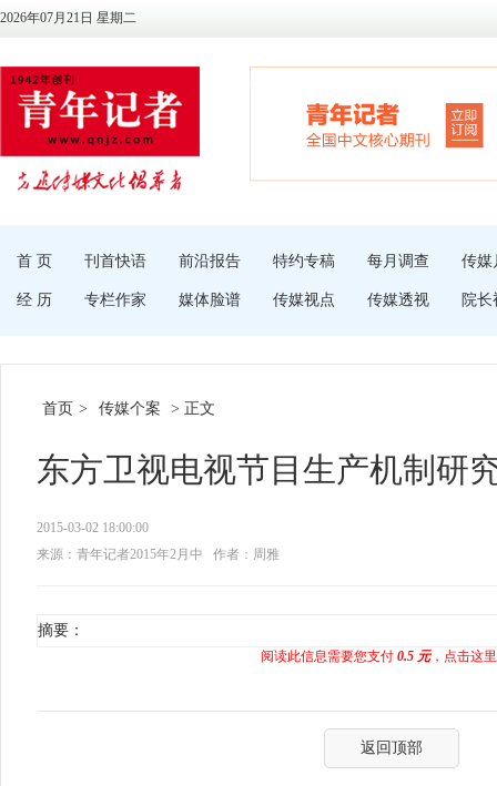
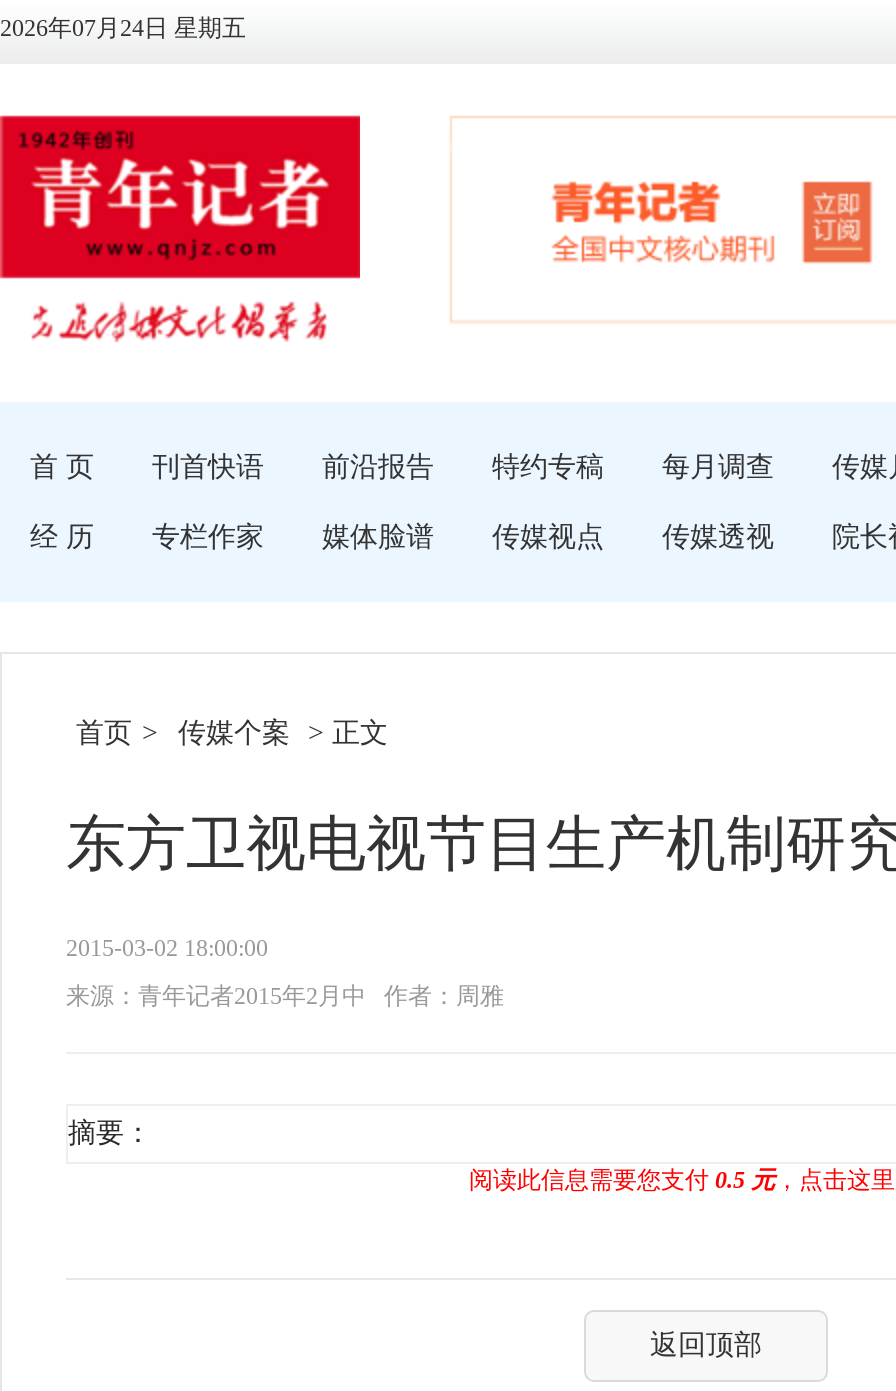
- 2026年07月21日 星期二
+ 2026年07月24日 星期五
